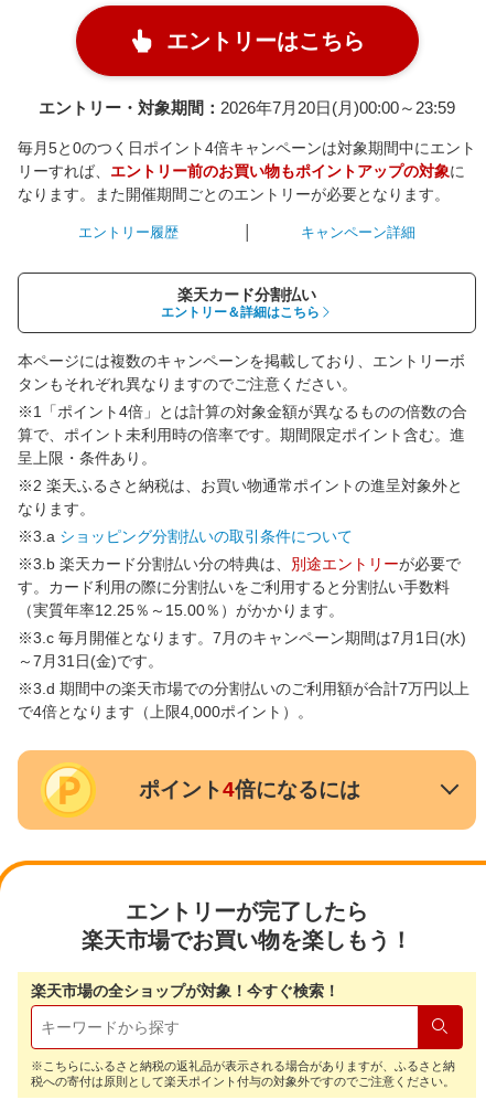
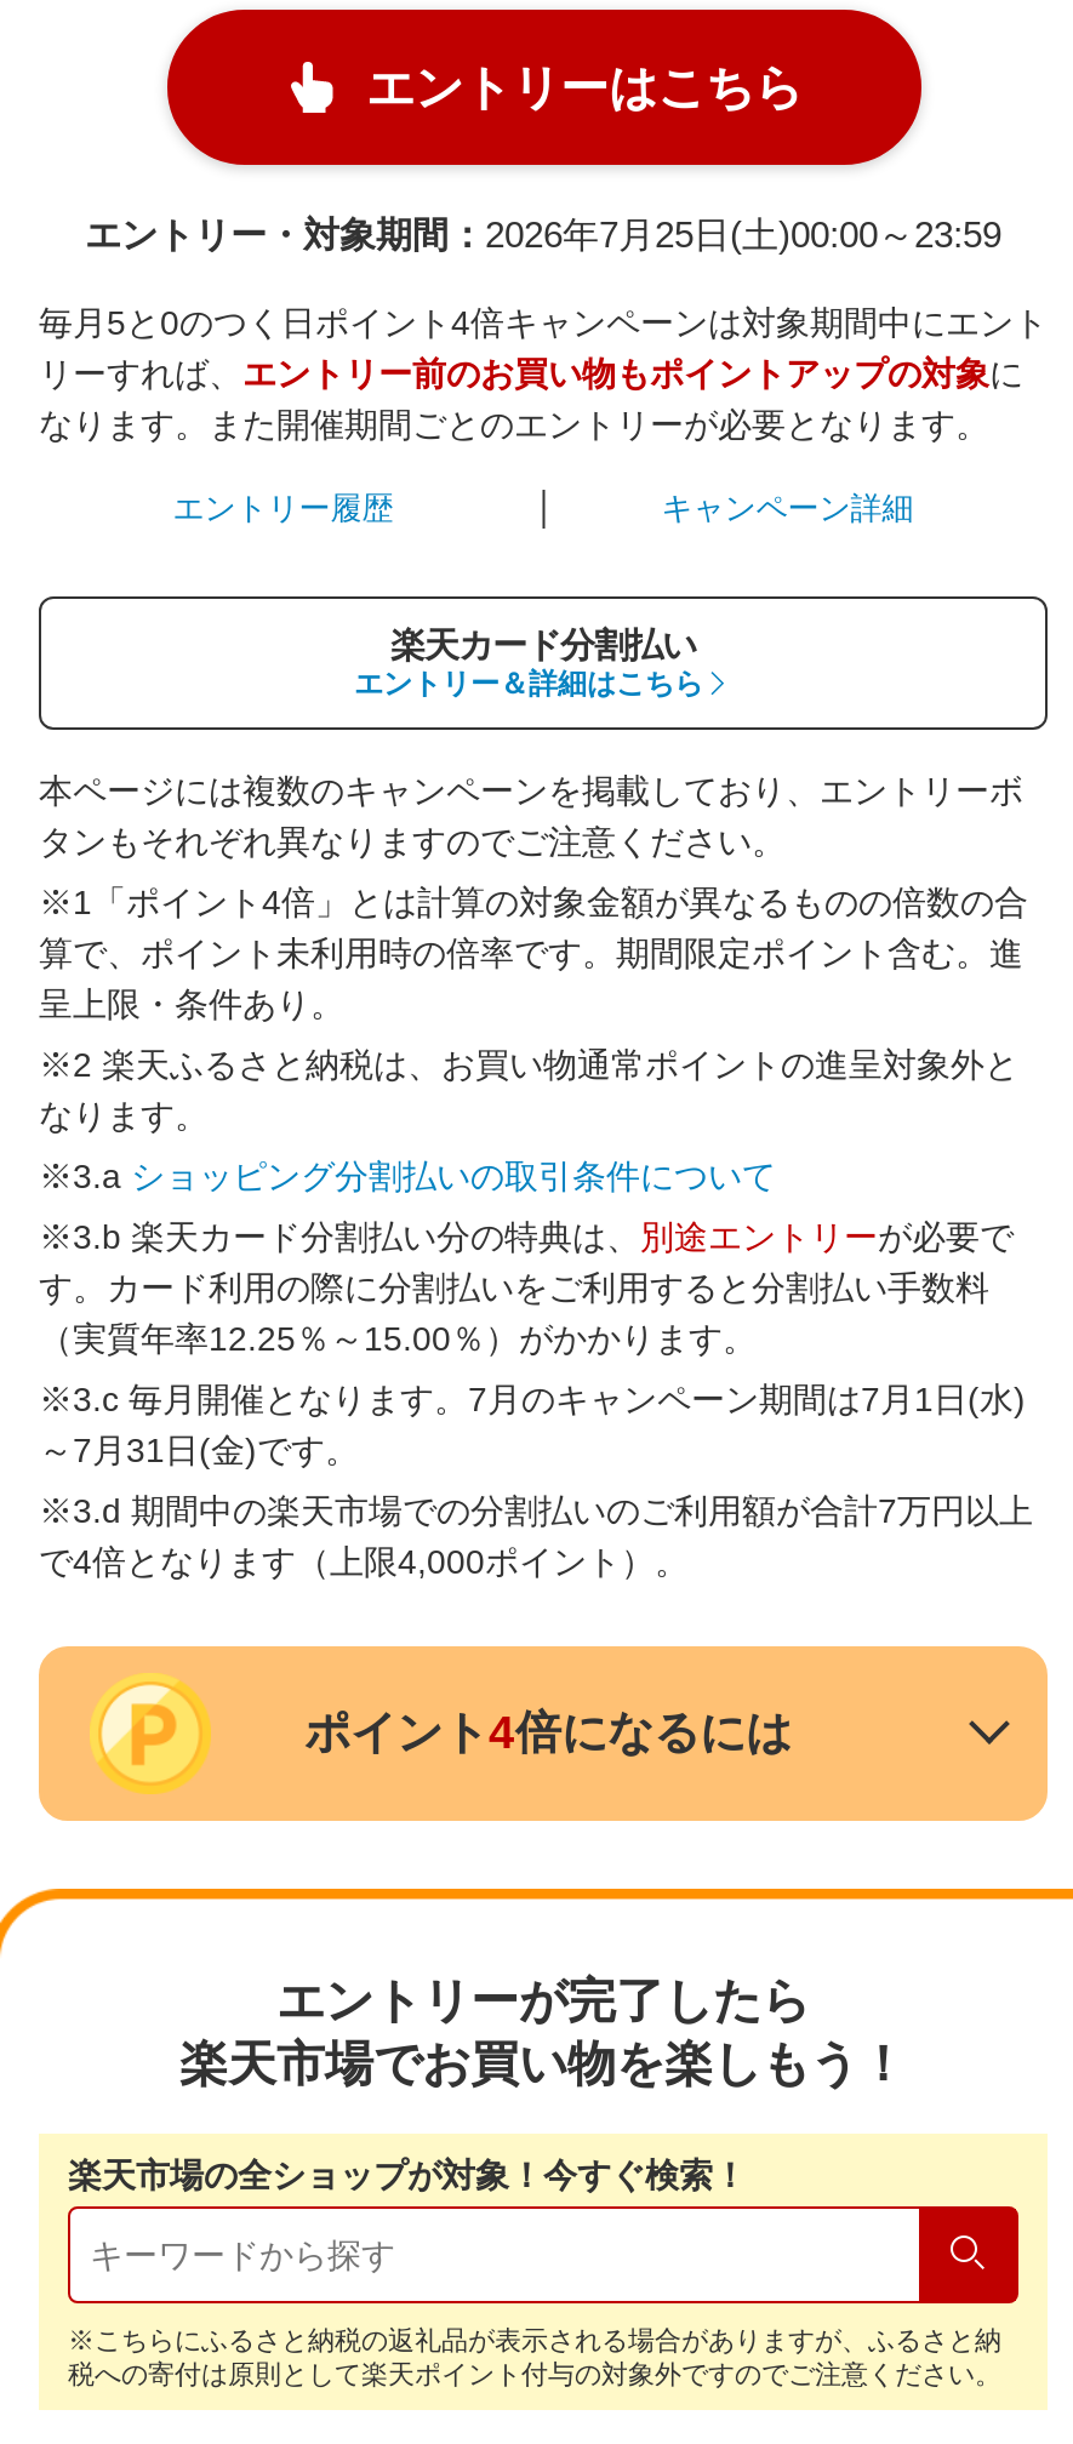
- エントリー・対象期間：2026年7月20日(月)00:00～23:59
+ エントリー・対象期間：2026年7月25日(土)00:00～23:59
